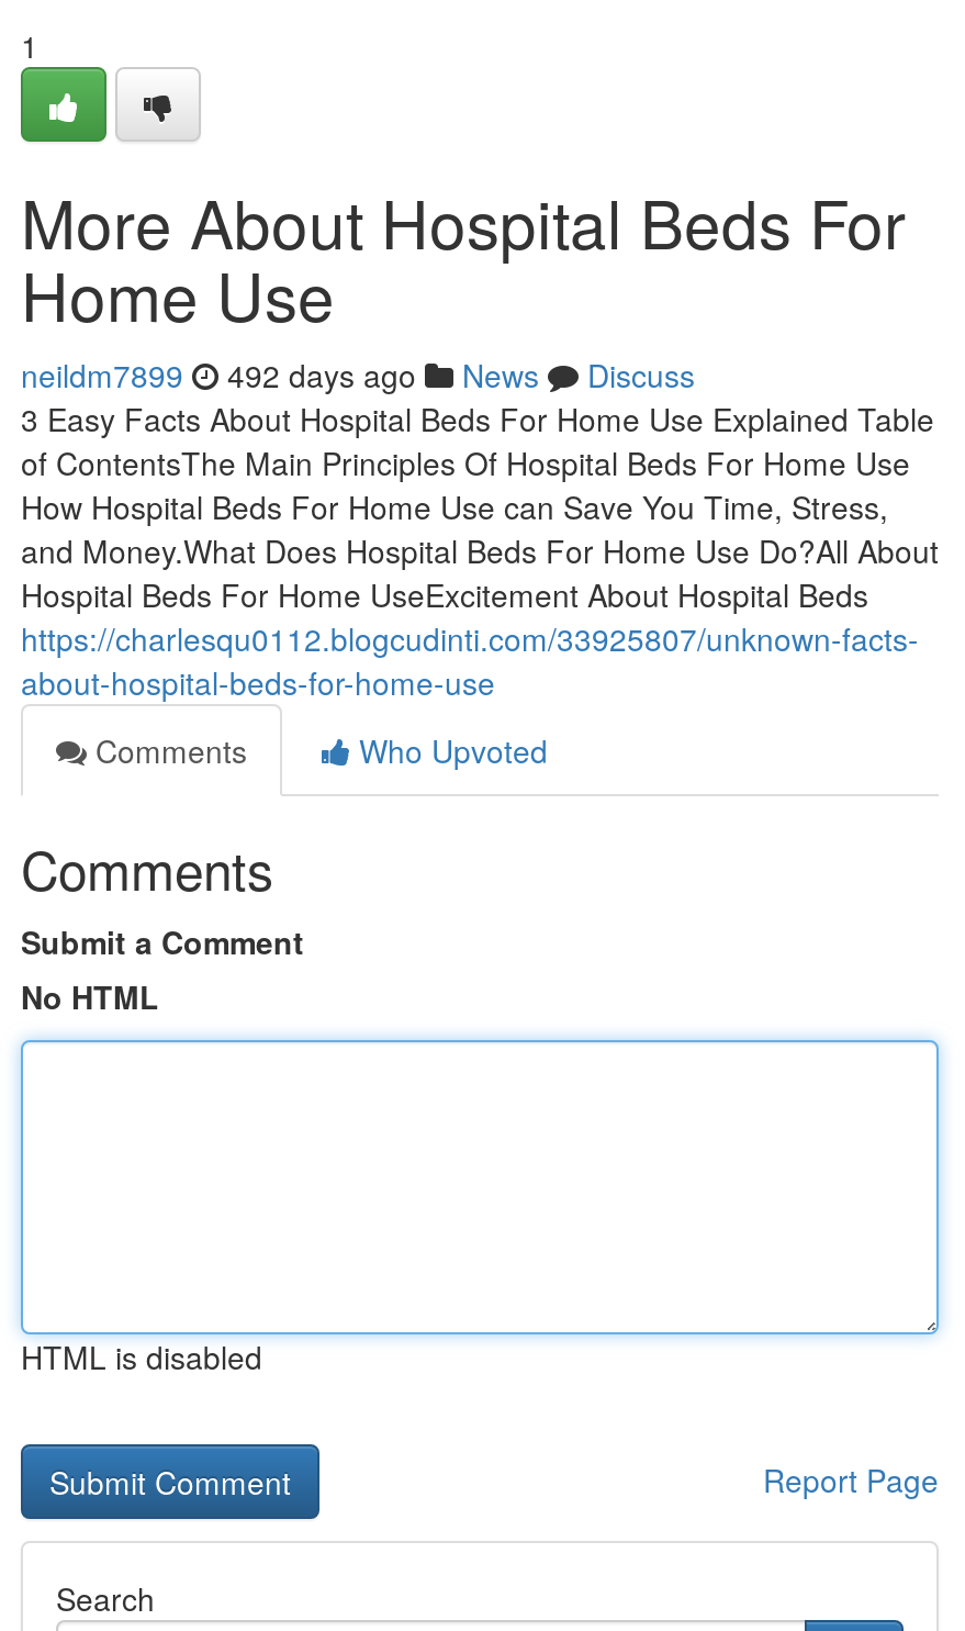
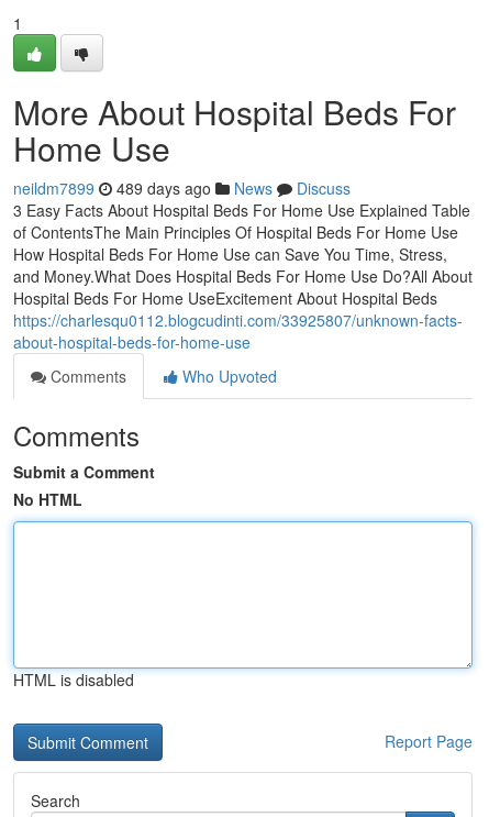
- neildm7899 492 days ago News Discuss
+ neildm7899 489 days ago News Discuss
